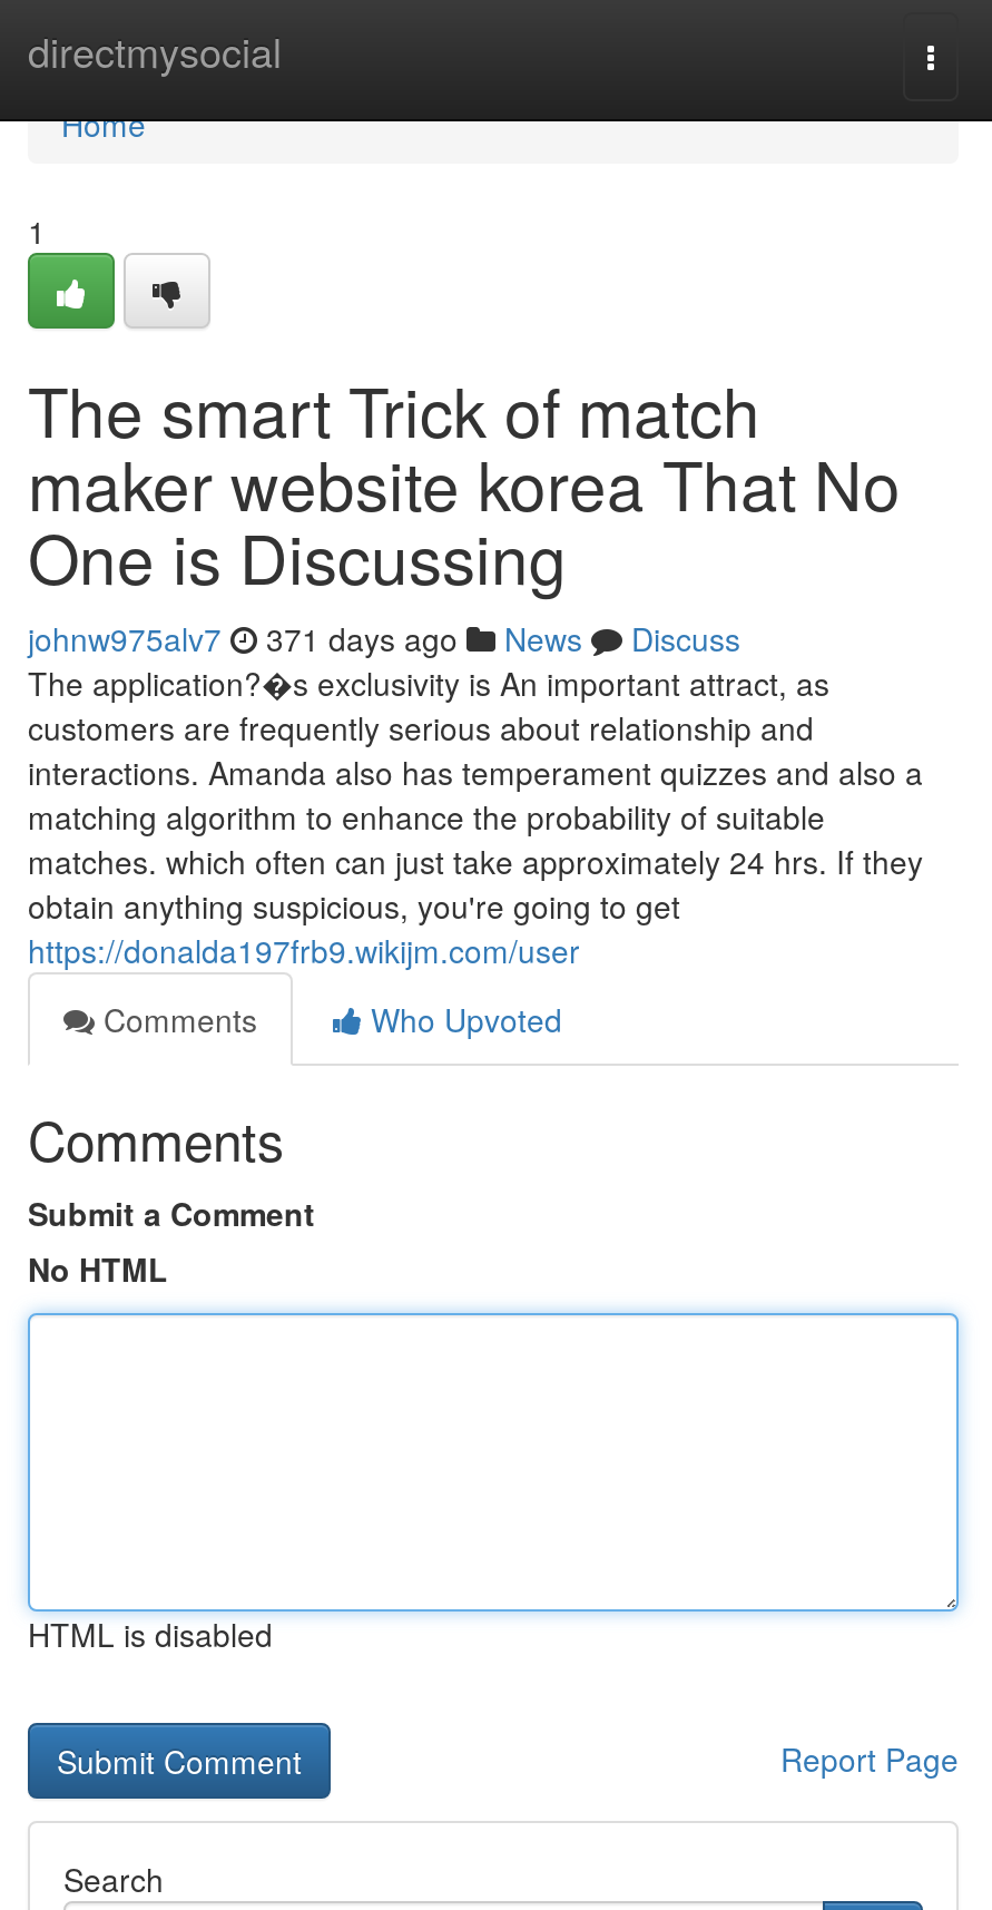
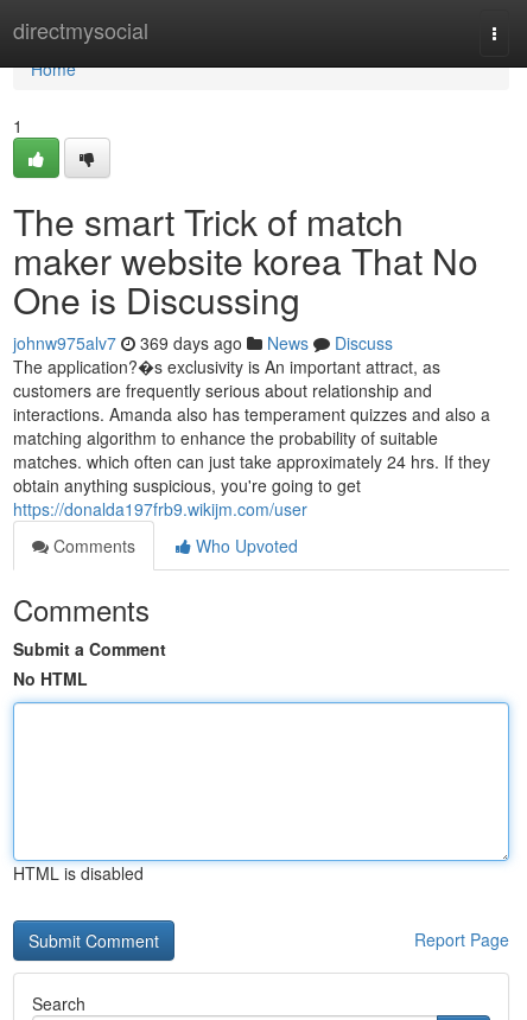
- johnw975alv7 371 days ago News Discuss
+ johnw975alv7 369 days ago News Discuss
